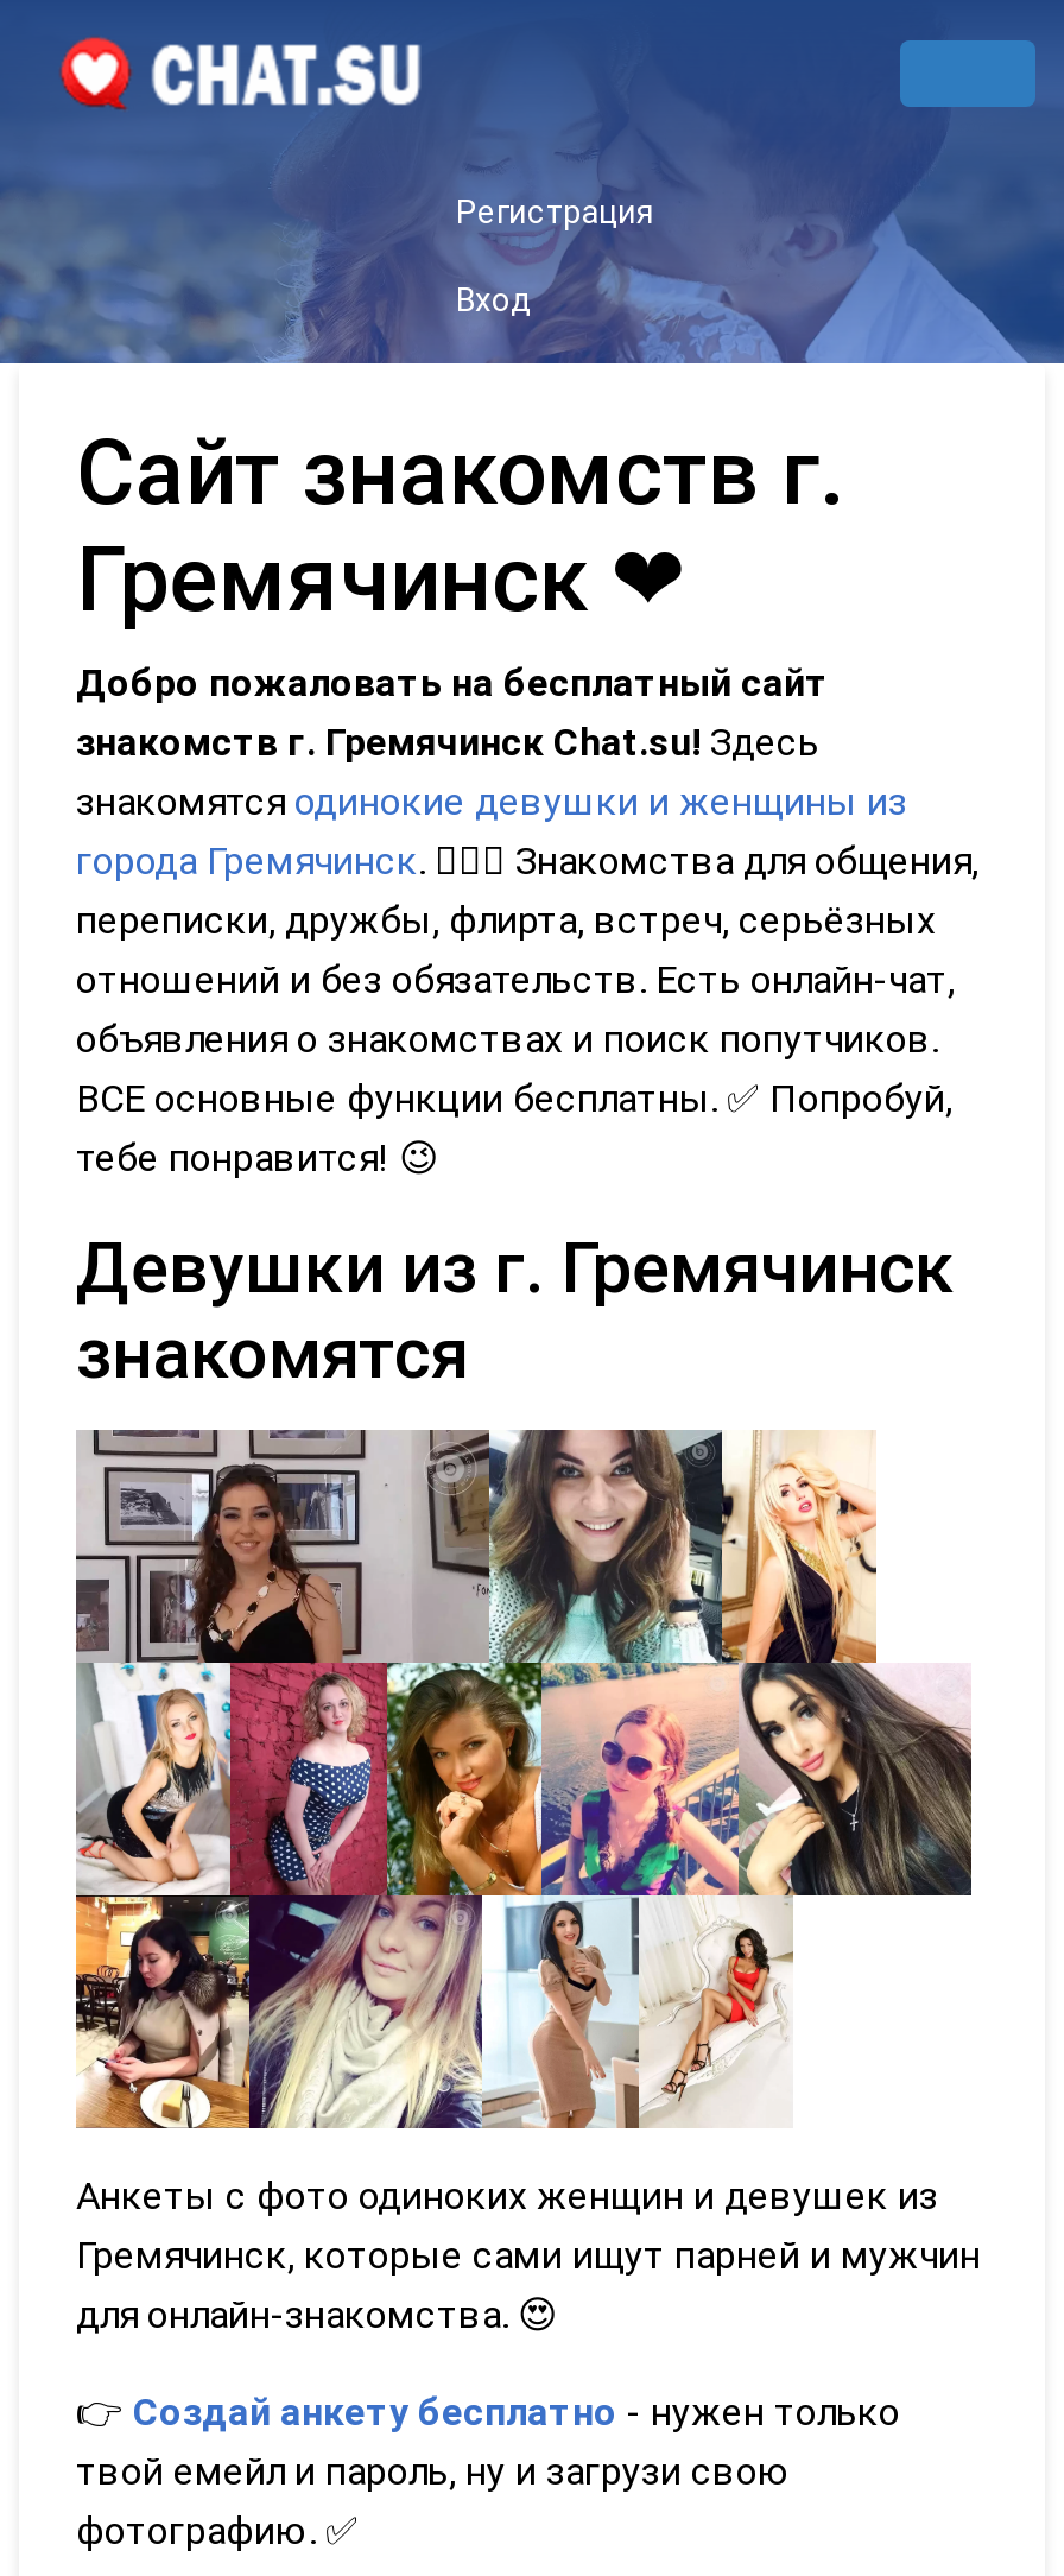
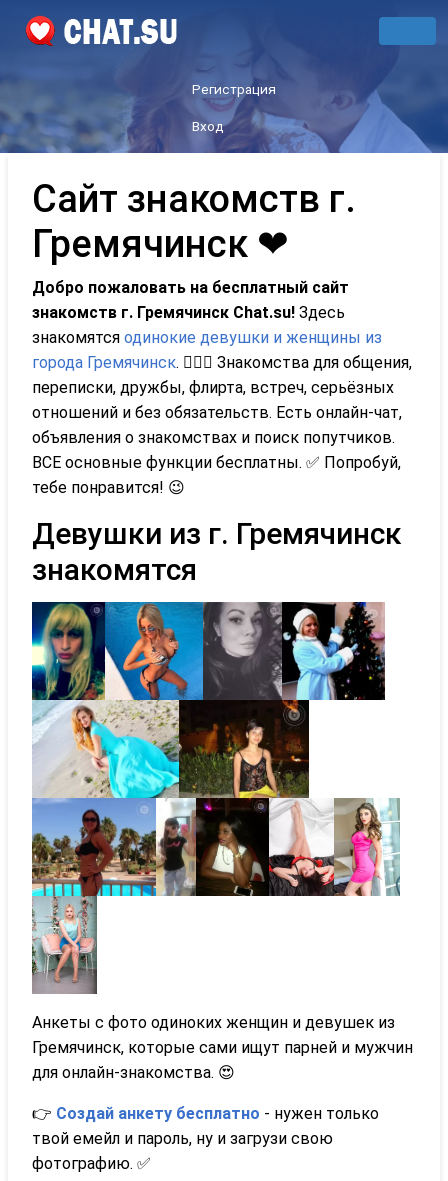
- [image]
+ [image]
